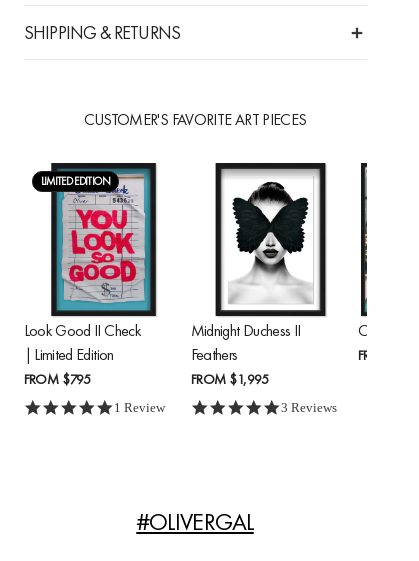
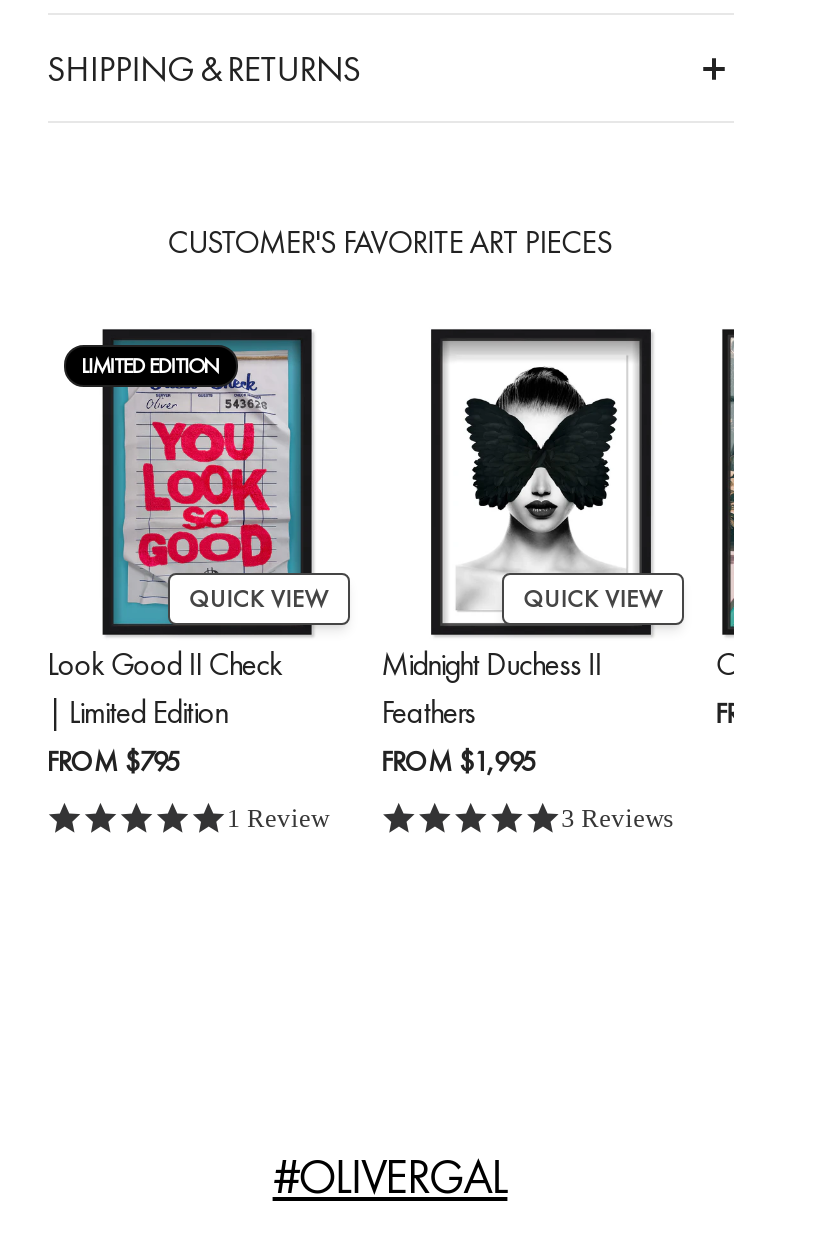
+ QUICK VIEW

+ QUICK VIEW
